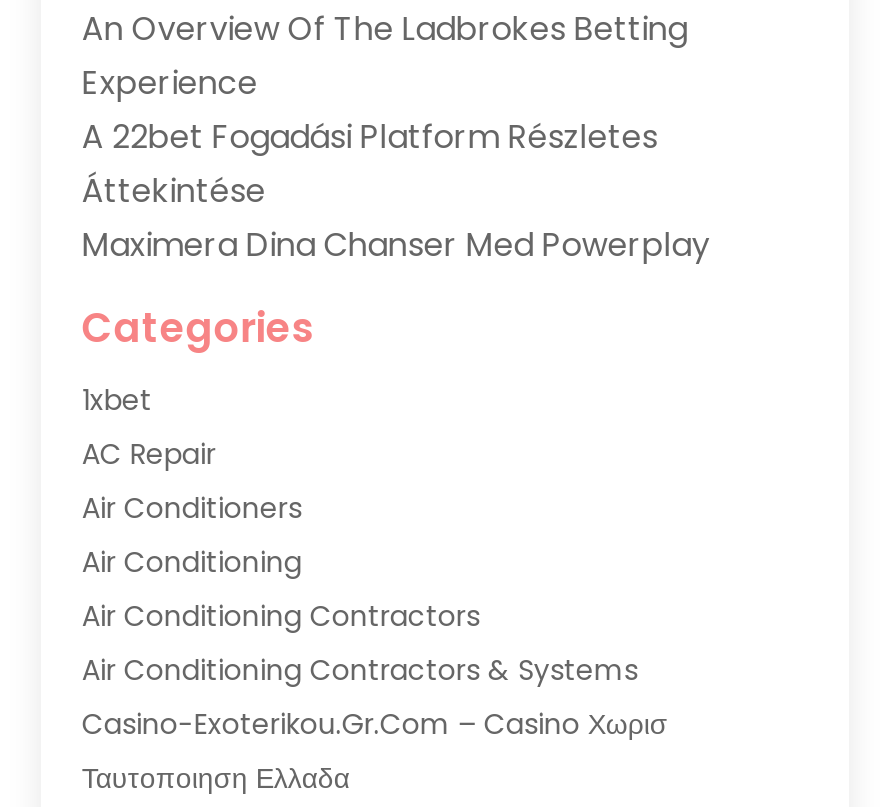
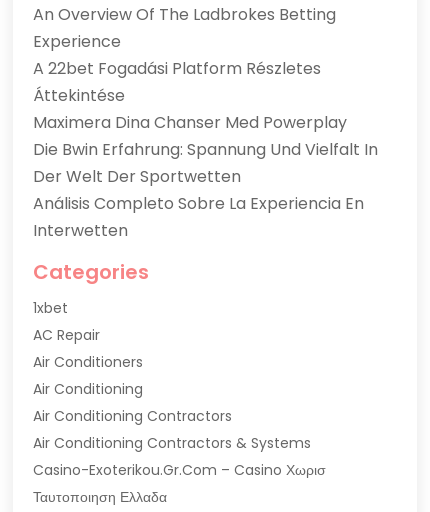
+ Die Bwin Erfahrung: Spannung Und Vielfalt In
+ Der Welt Der Sportwetten
+ Análisis Completo Sobre La Experiencia En
+ Interwetten
